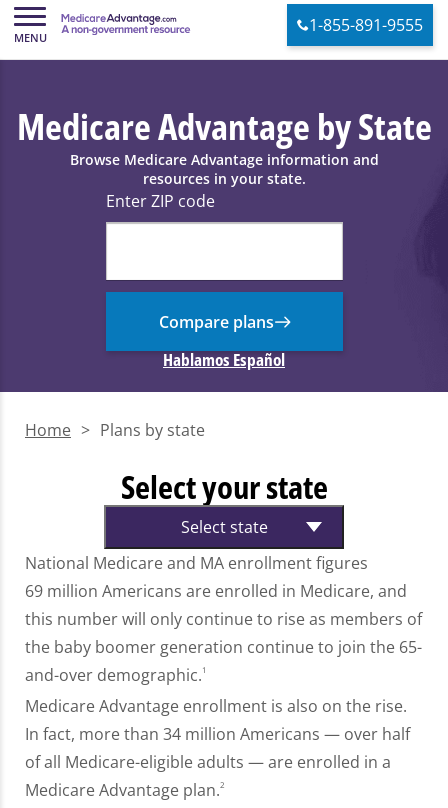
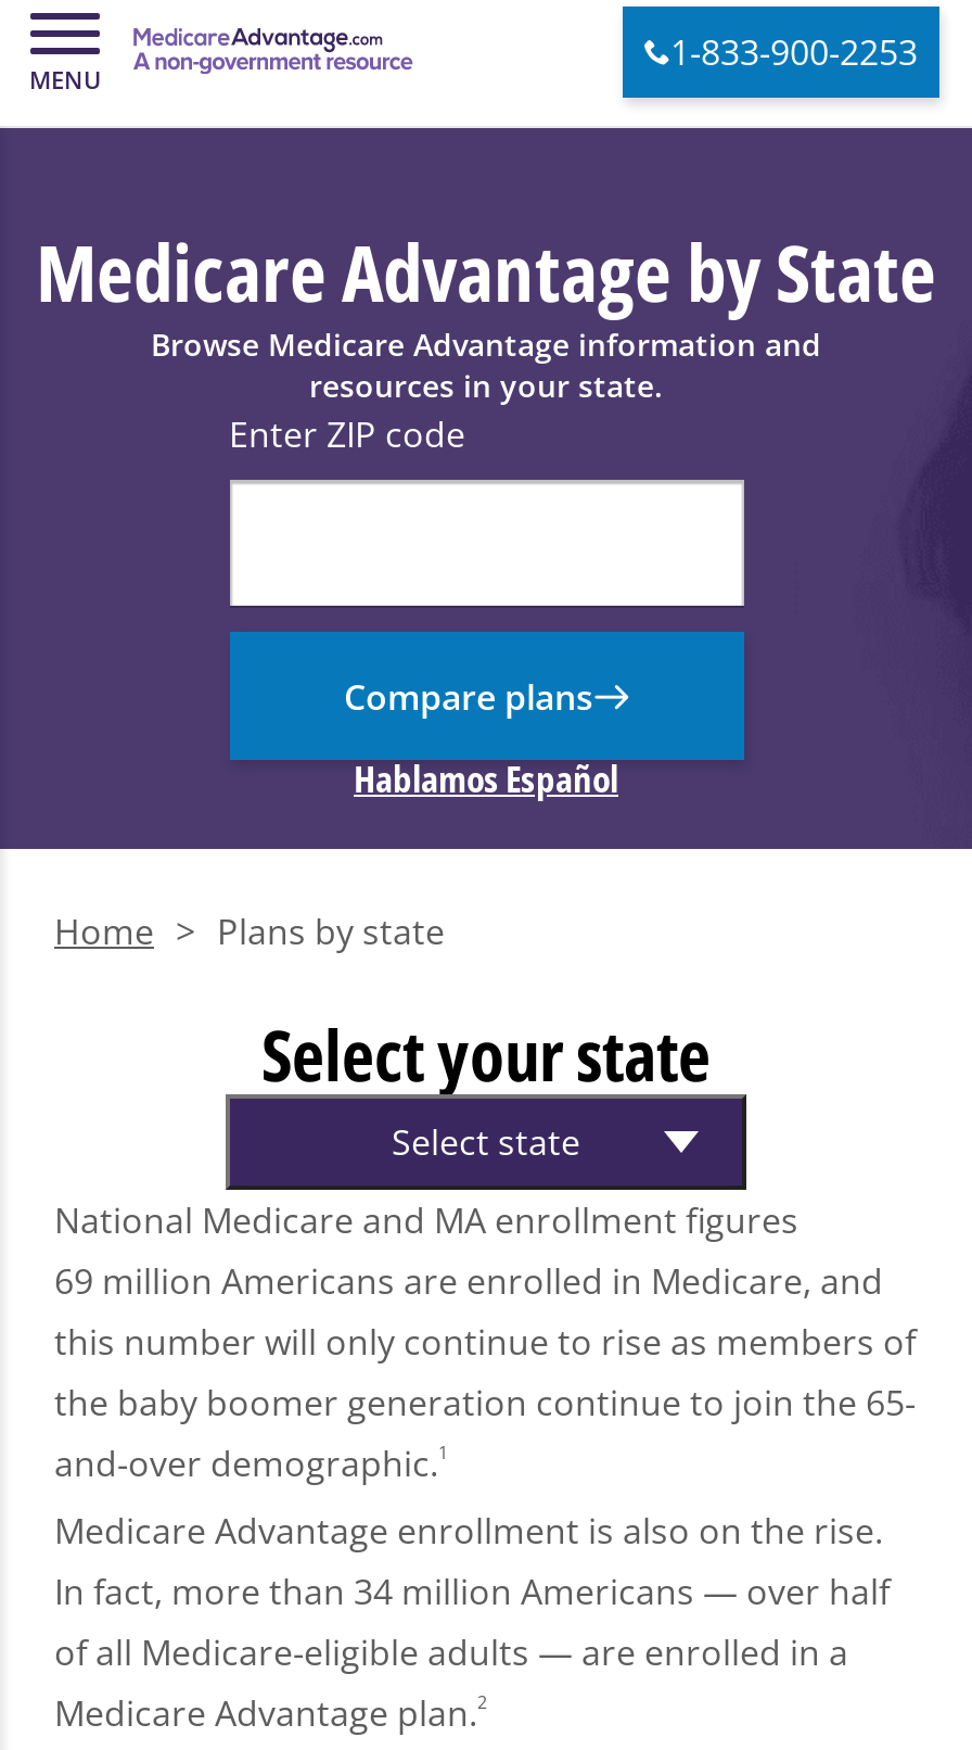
- 1-855-891-9555
+ 1-833-900-2253
